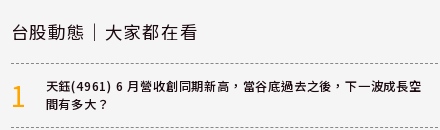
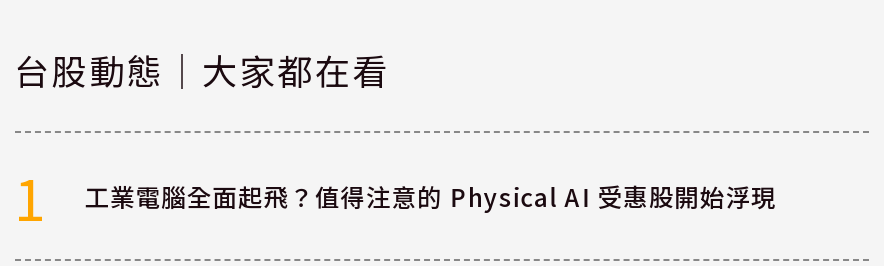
- 天鈺(4961) 6 月營收創同期新高，當谷底過去之後，下一波成長空
- 間有多大？
+ 工業電腦全面起飛？值得注意的 Physical AI 受惠股開始浮現
